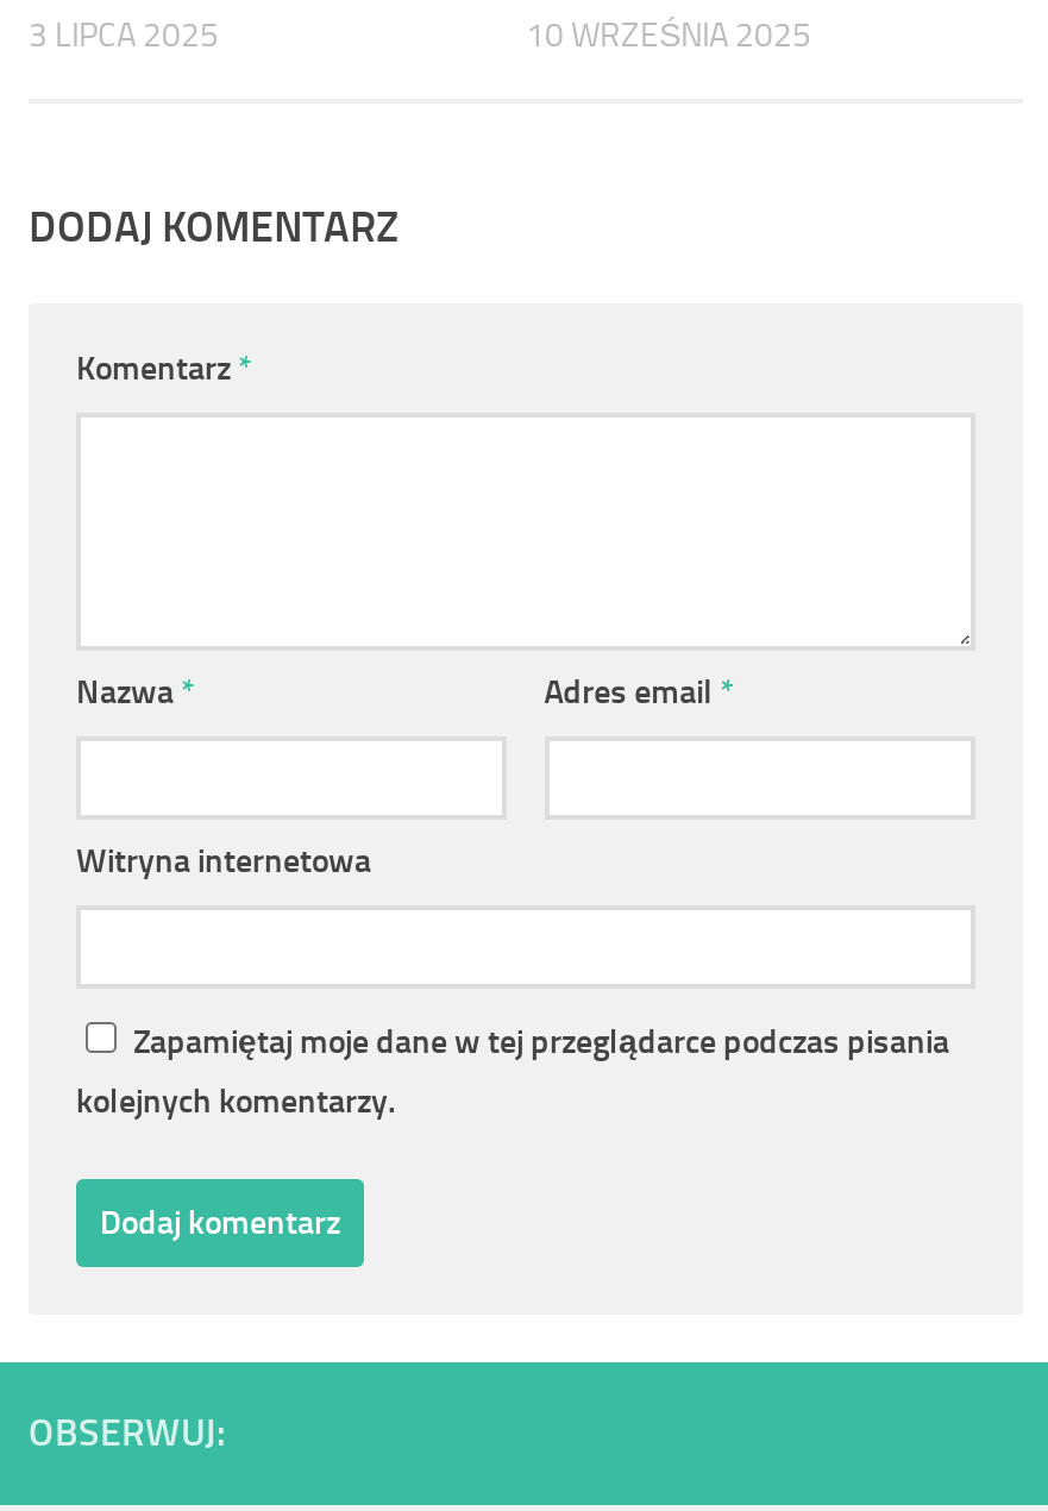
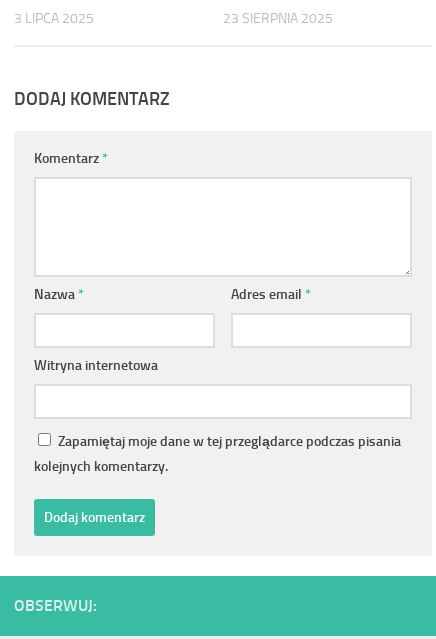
- 10 WRZEŚNIA 2025
+ 23 SIERPNIA 2025
